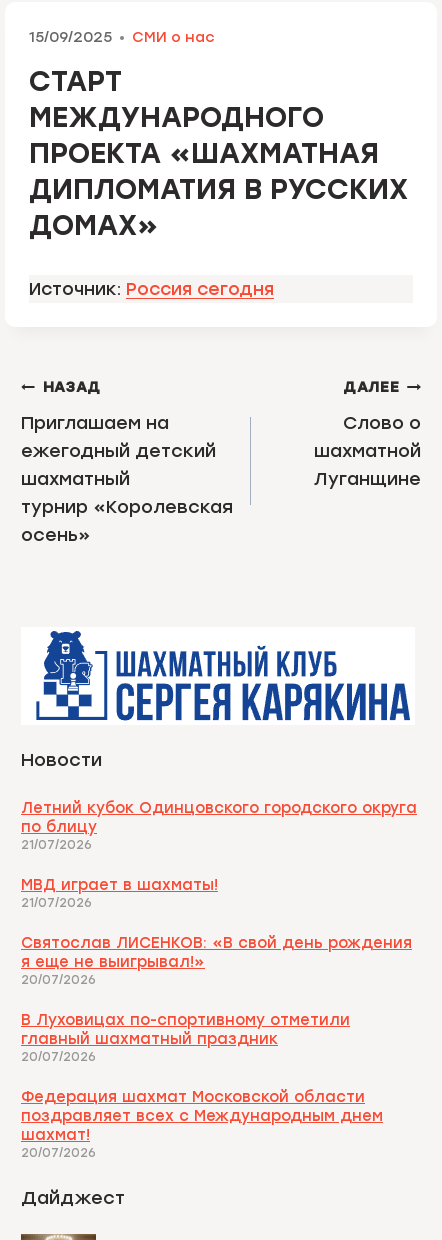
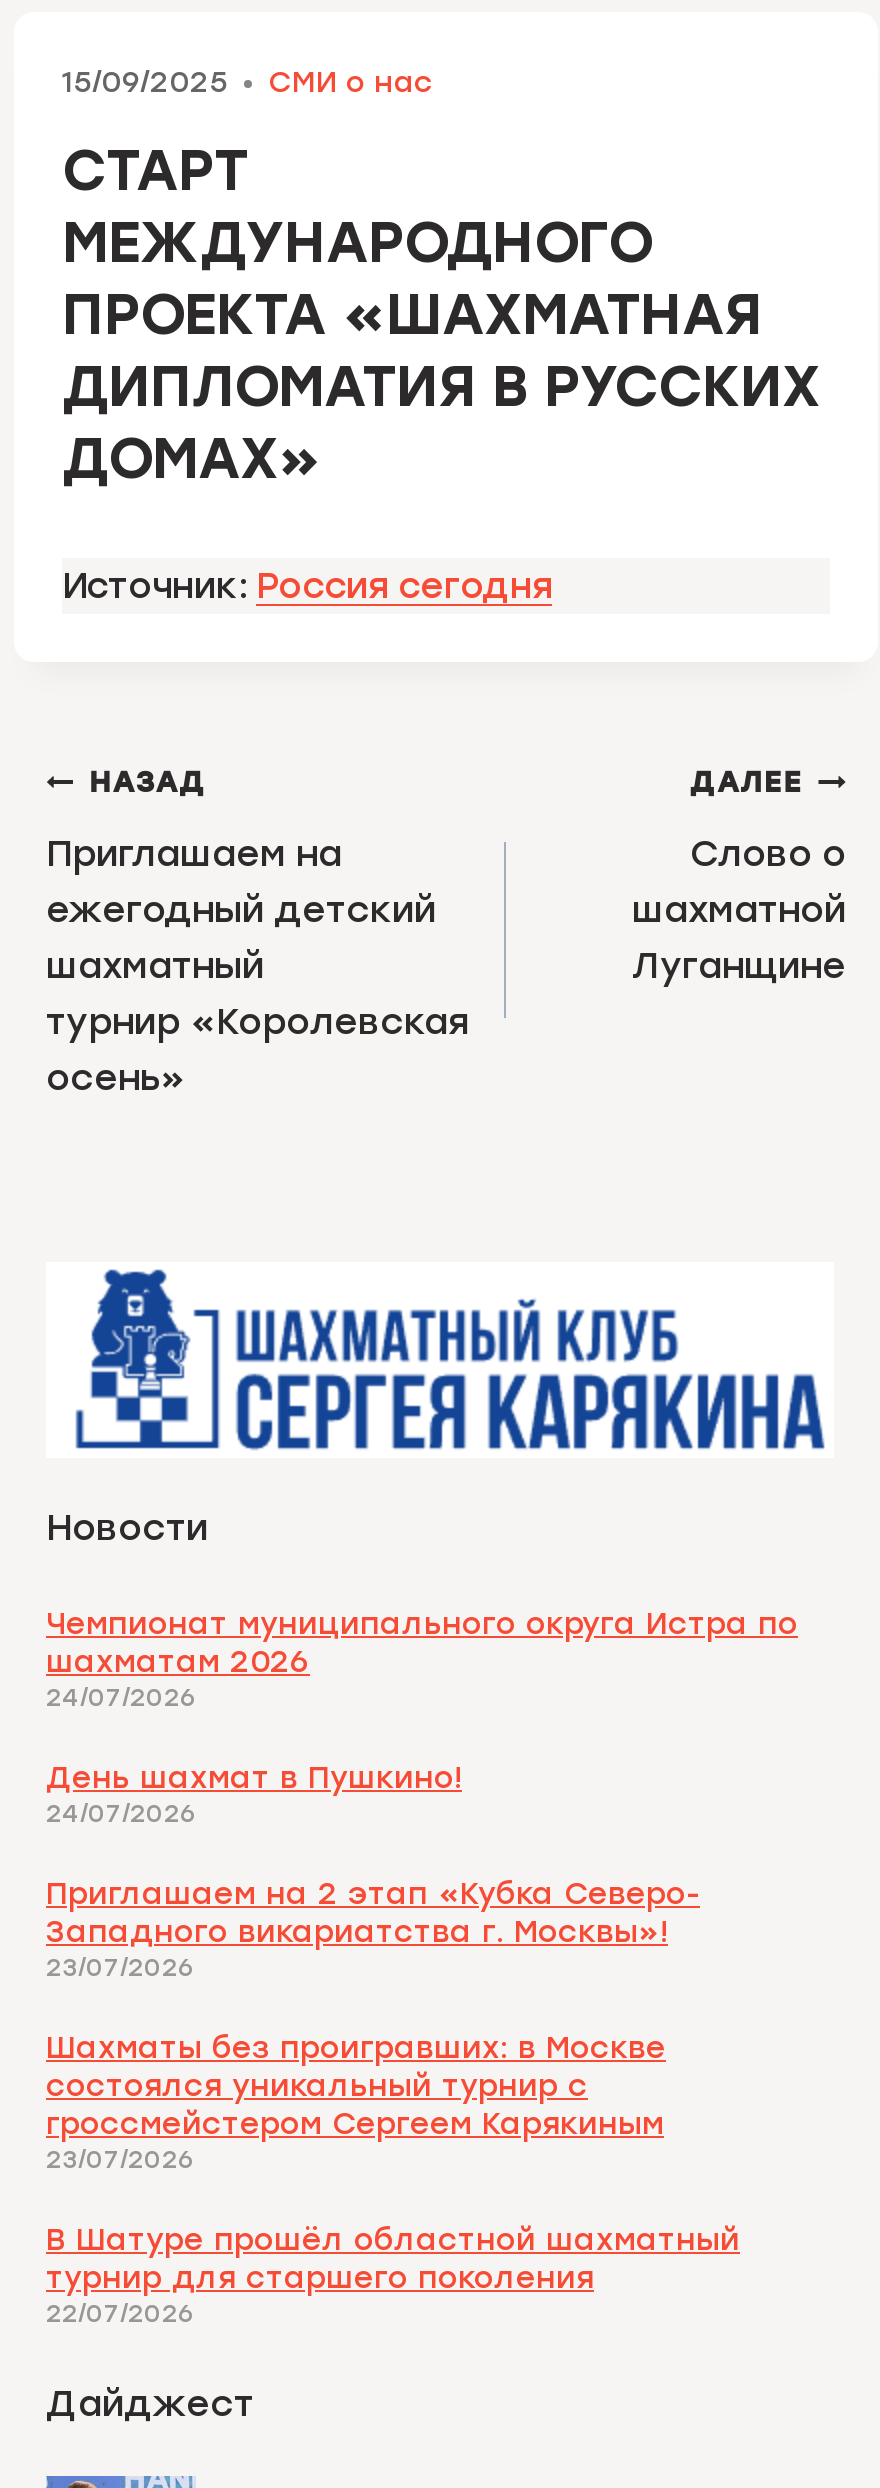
- Летний кубок Одинцовского городского округа
- по блицу
- 21/07/2026
+ Чемпионат муниципального округа Истра по
+ шахматам 2026
+ 24/07/2026

- МВД играет в шахматы!
- 21/07/2026
+ День шахмат в Пушкино!
+ 24/07/2026

- Святослав ЛИСЕНКОВ: «В свой день рождения
- я еще не выигрывал!»
- 20/07/2026
+ Приглашаем на 2 этап «Кубка Северо-
+ Западного викариатства г. Москвы»!
+ 23/07/2026

- В Луховицах по-спортивному отметили
- главный шахматный праздник
- 20/07/2026
+ Шахматы без проигравших: в Москве
+ состоялся уникальный турнир с
+ гроссмейстером Сергеем Карякиным
+ 23/07/2026

- Федерация шахмат Московской области
- поздравляет всех с Международным днем
- шахмат!
- 20/07/2026
+ В Шатуре прошёл областной шахматный
+ турнир для старшего поколения
+ 22/07/2026
